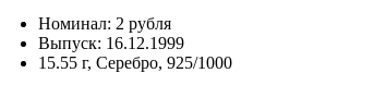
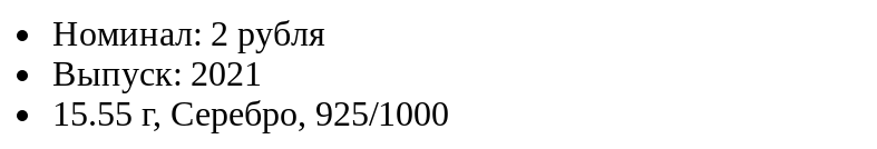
- Выпуск: 16.12.1999
+ Выпуск: 2021
